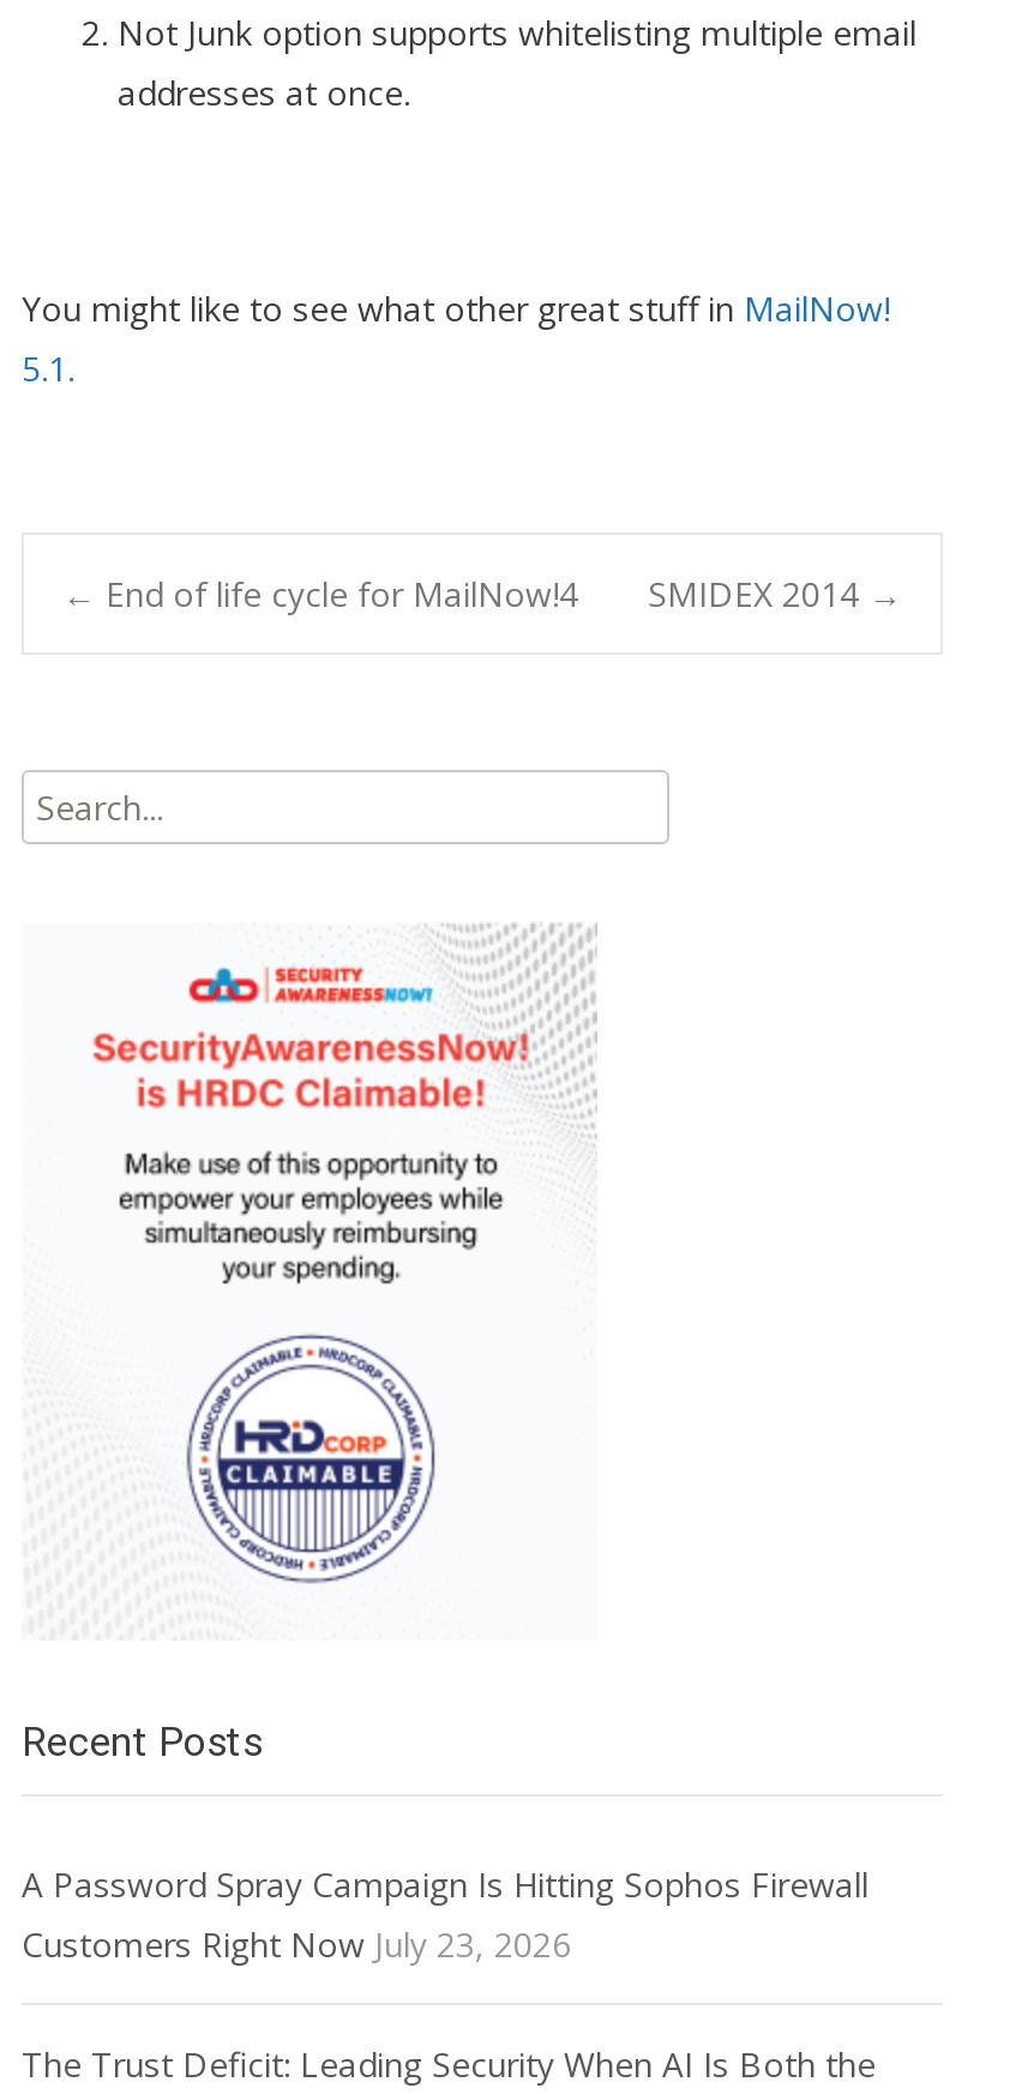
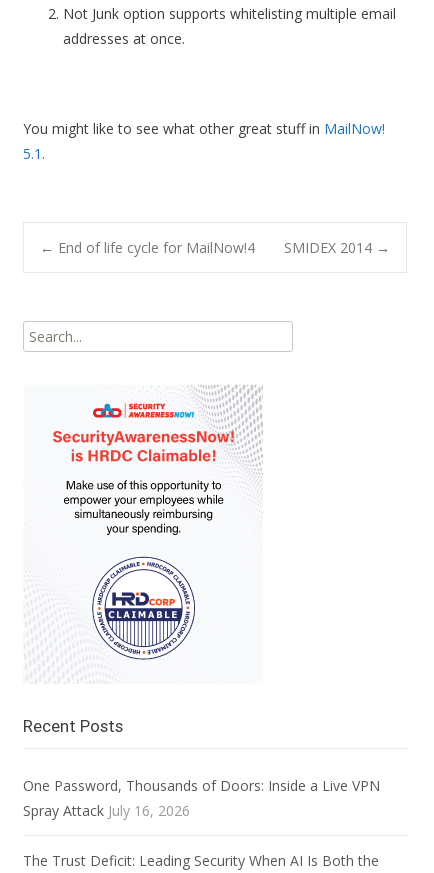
- A Password Spray Campaign Is Hitting Sophos Firewall
- Customers Right Now July 23, 2026
+ One Password, Thousands of Doors: Inside a Live VPN
+ Spray Attack July 16, 2026
